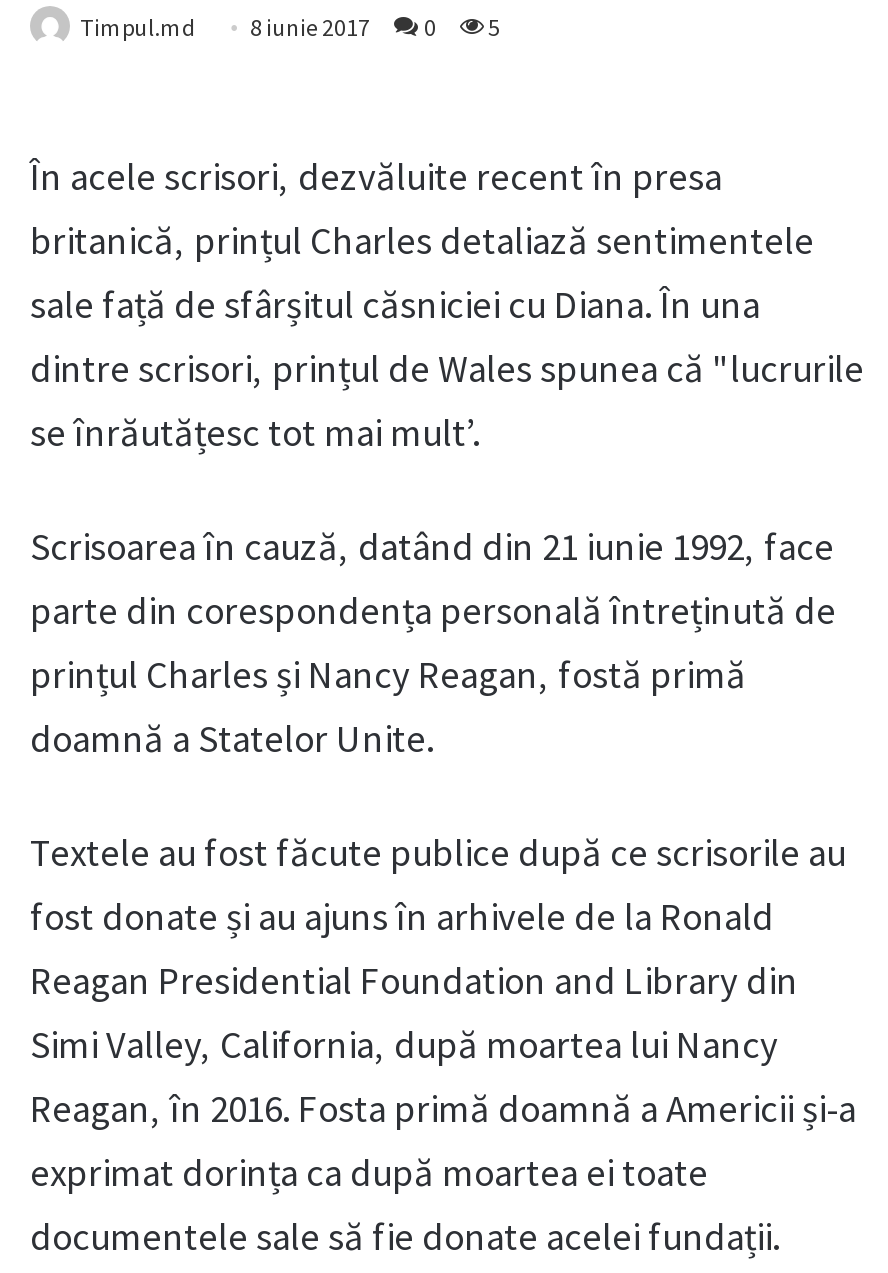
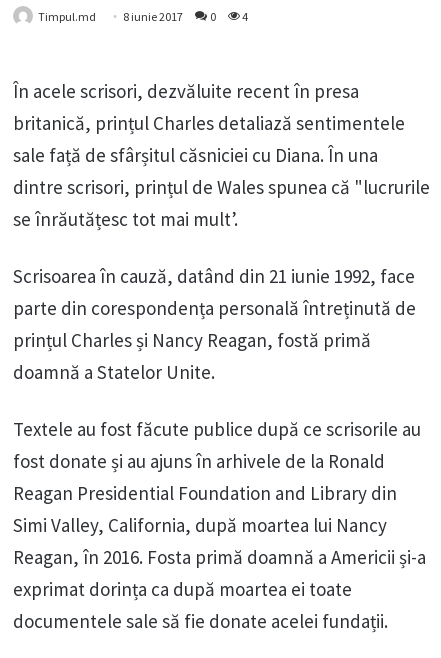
- Timpul.md 8 iunie 2017 0 5
+ Timpul.md 8 iunie 2017 0 4
